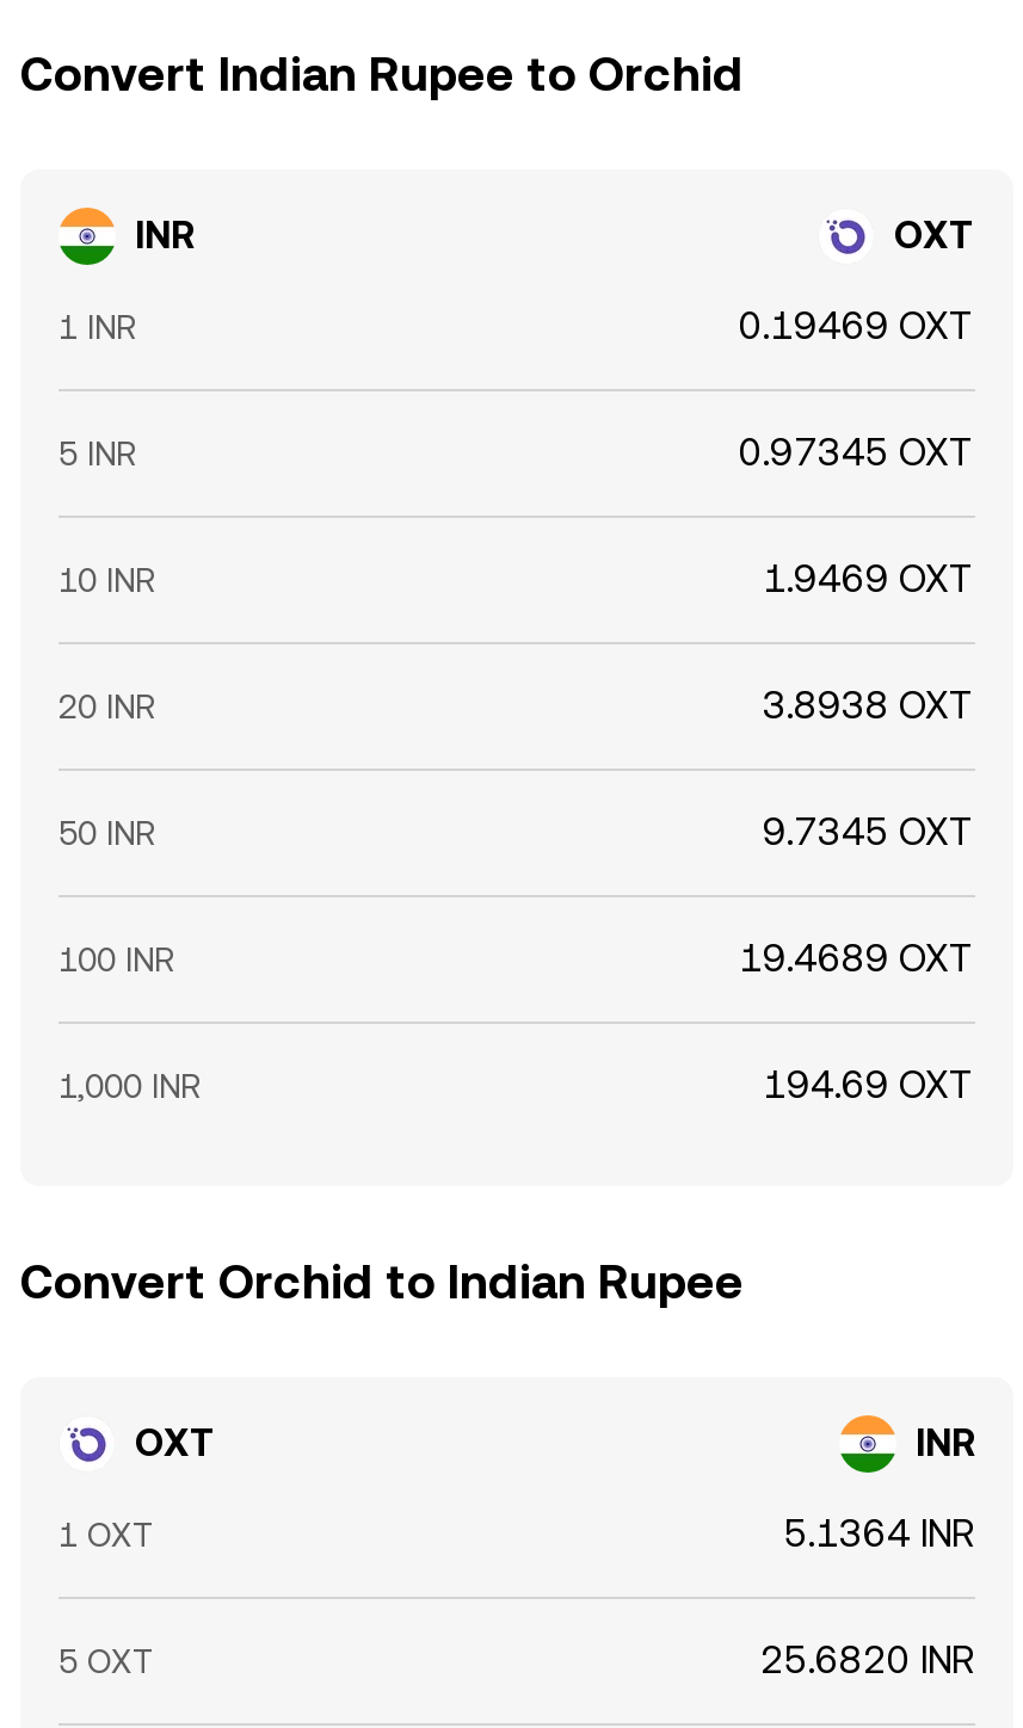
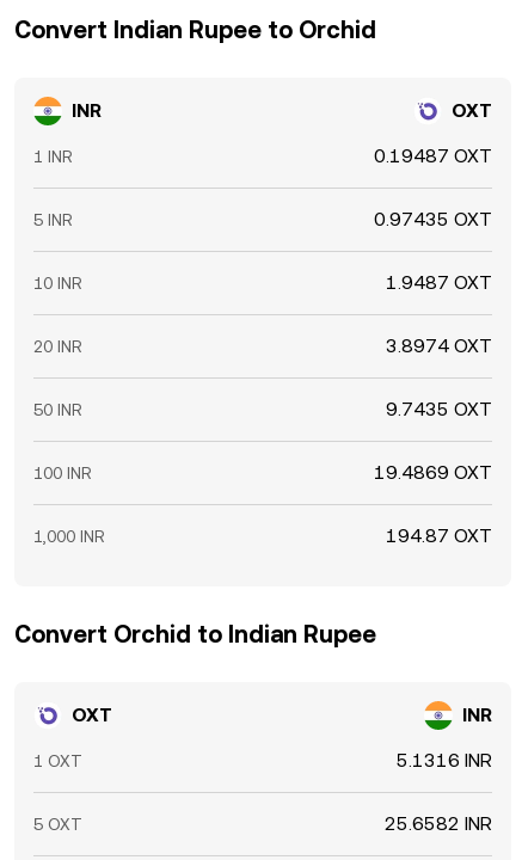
- 0.19469 OXT
+ 0.19487 OXT

- 0.97345 OXT
+ 0.97435 OXT

- 1.9469 OXT
+ 1.9487 OXT

- 3.8938 OXT
+ 3.8974 OXT

- 9.7345 OXT
+ 9.7435 OXT

- 19.4689 OXT
+ 19.4869 OXT

- 194.69 OXT
+ 194.87 OXT

- 5.1364 INR
+ 5.1316 INR

- 25.6820 INR
+ 25.6582 INR
